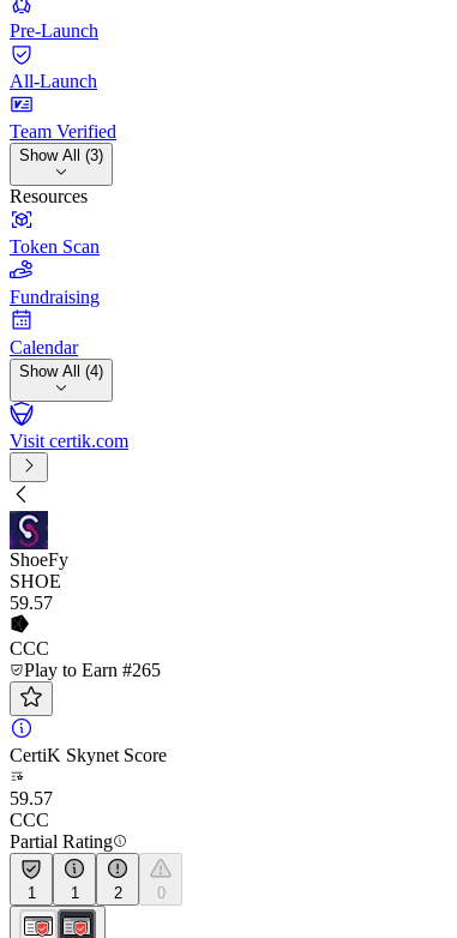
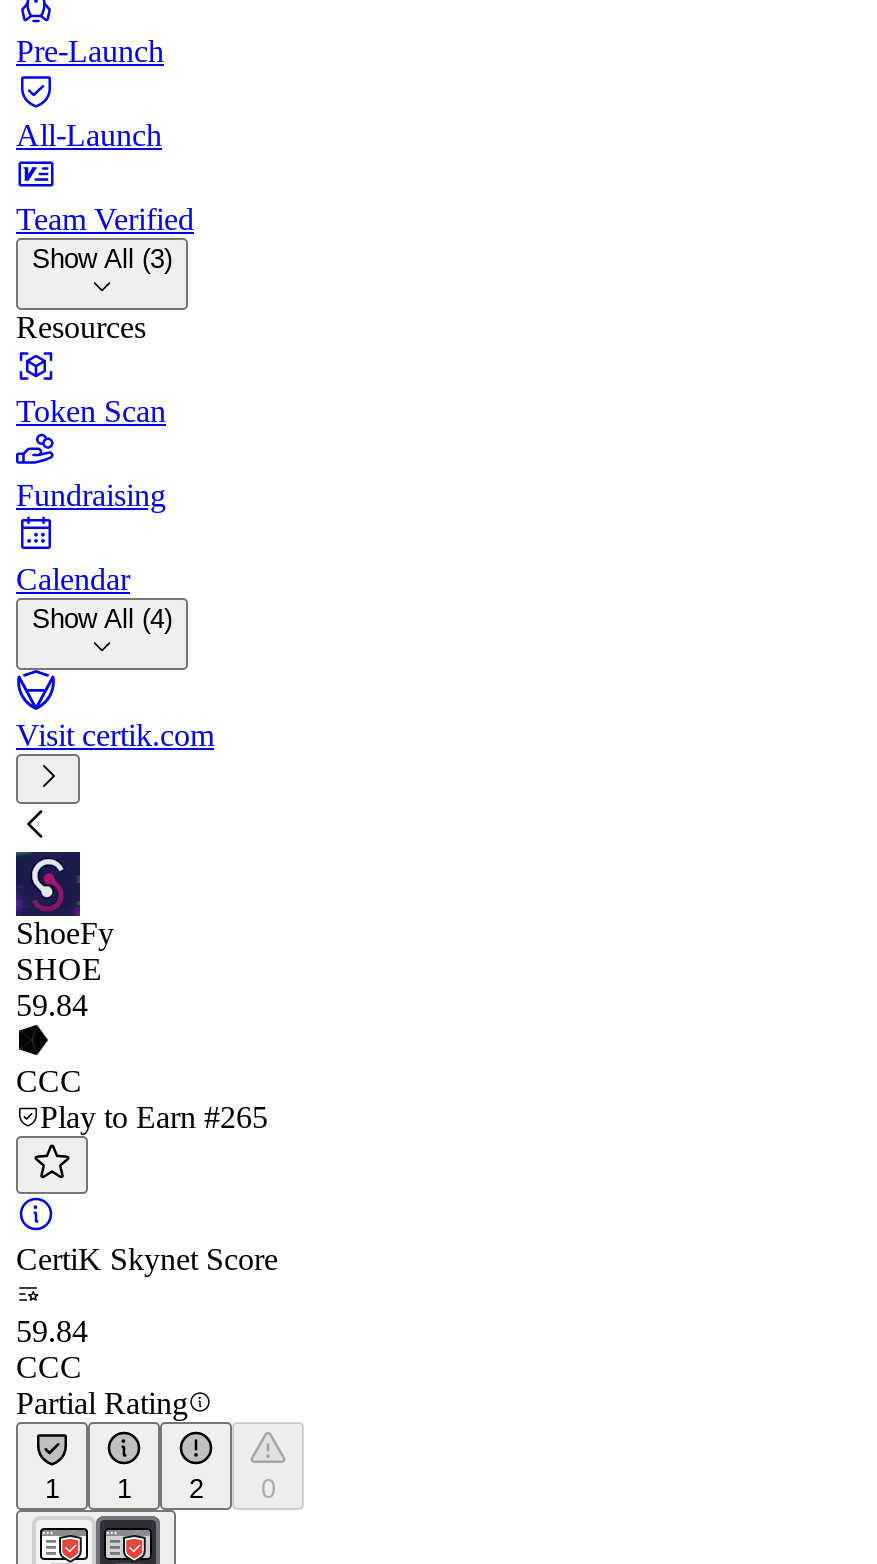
- 59.57
+ 59.84

- 59.57
+ 59.84
